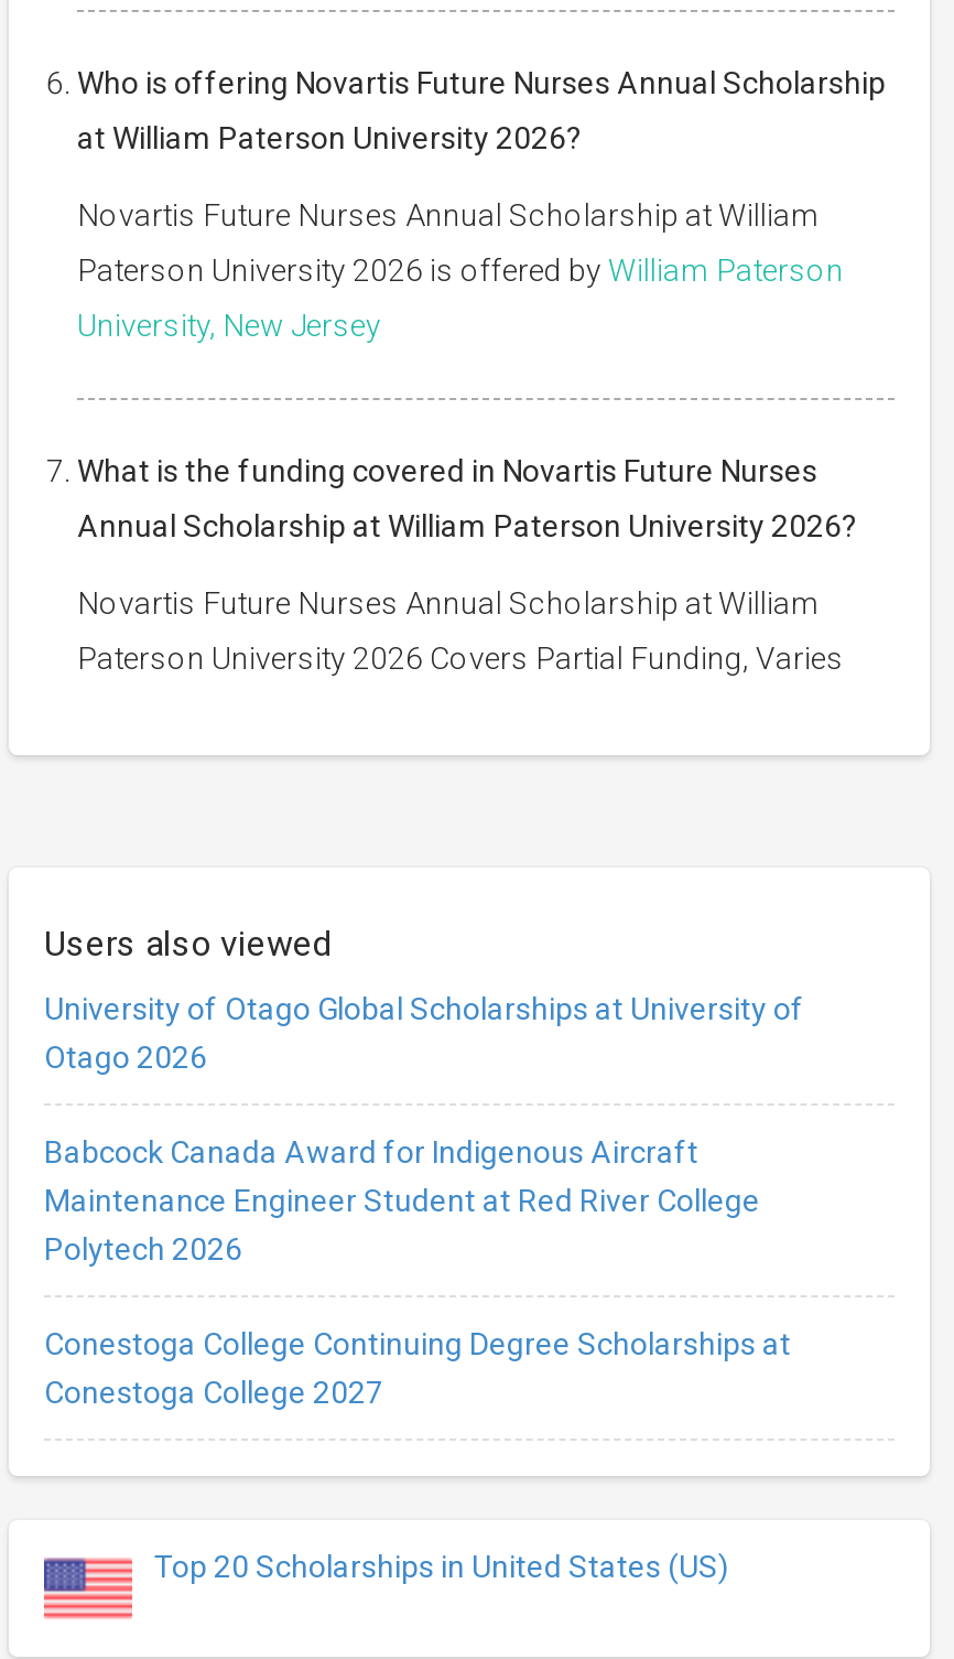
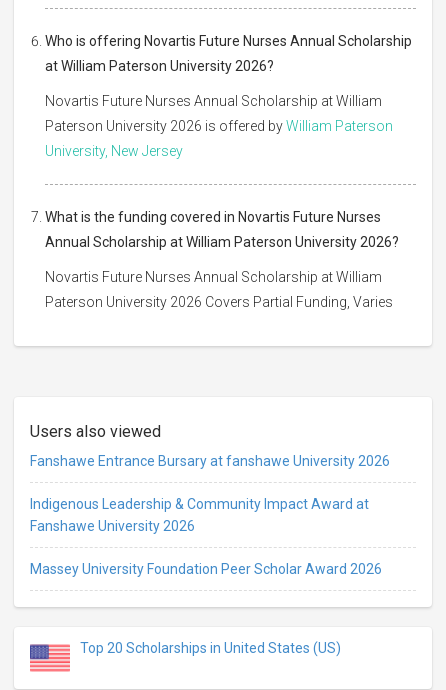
- University of Otago Global Scholarships at University of
- Otago 2026
+ Fanshawe Entrance Bursary at fanshawe University 2026

- Babcock Canada Award for Indigenous Aircraft
- Maintenance Engineer Student at Red River College
- Polytech 2026
+ Indigenous Leadership & Community Impact Award at
+ Fanshawe University 2026

- Conestoga College Continuing Degree Scholarships at
- Conestoga College 2027
+ Massey University Foundation Peer Scholar Award 2026
